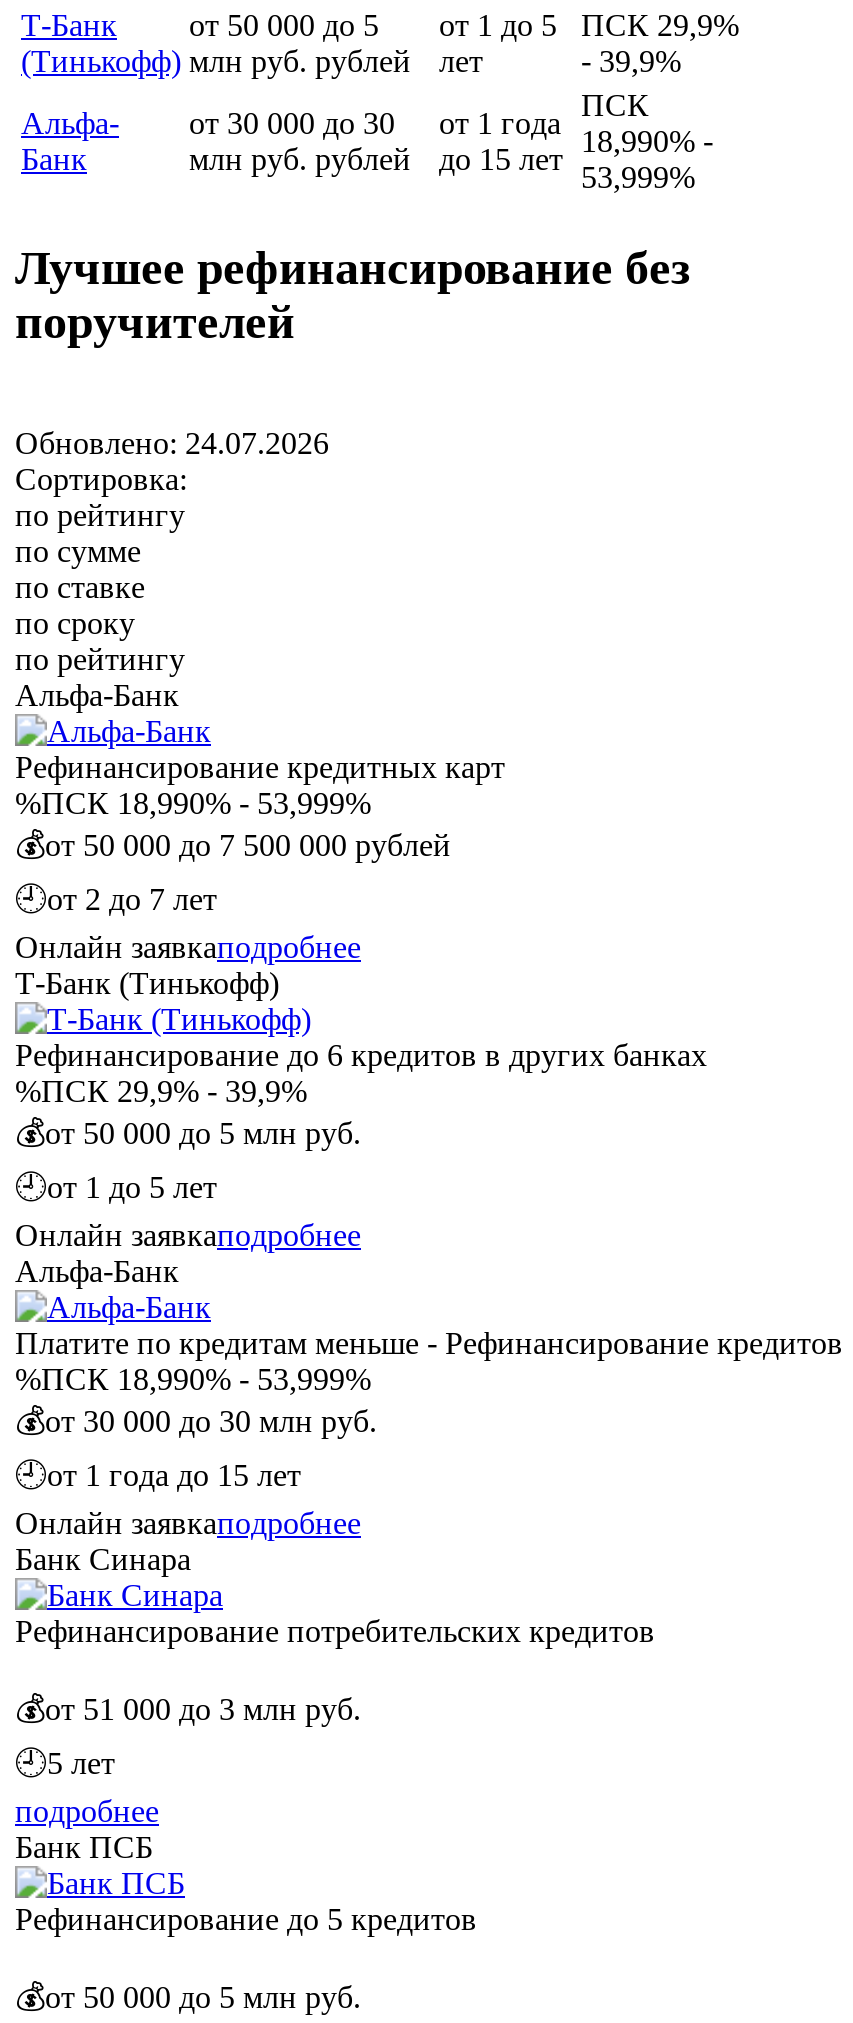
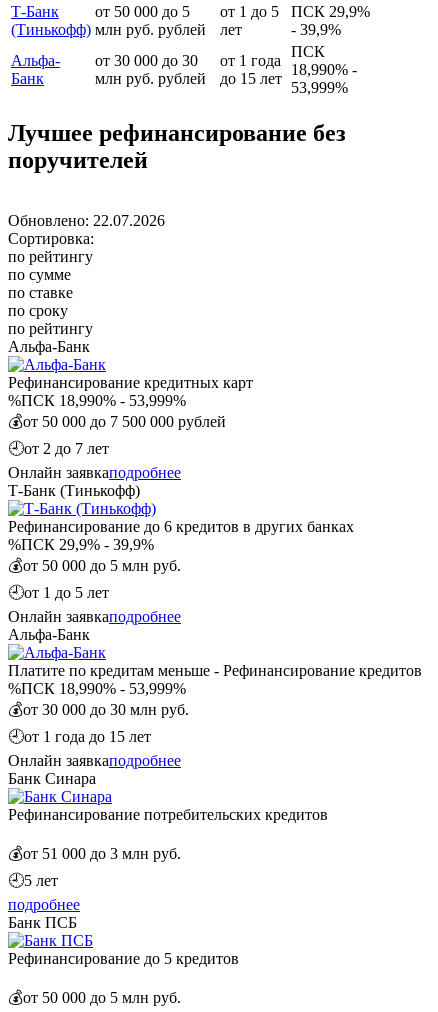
- Обновлено: 24.07.2026
+ Обновлено: 22.07.2026
